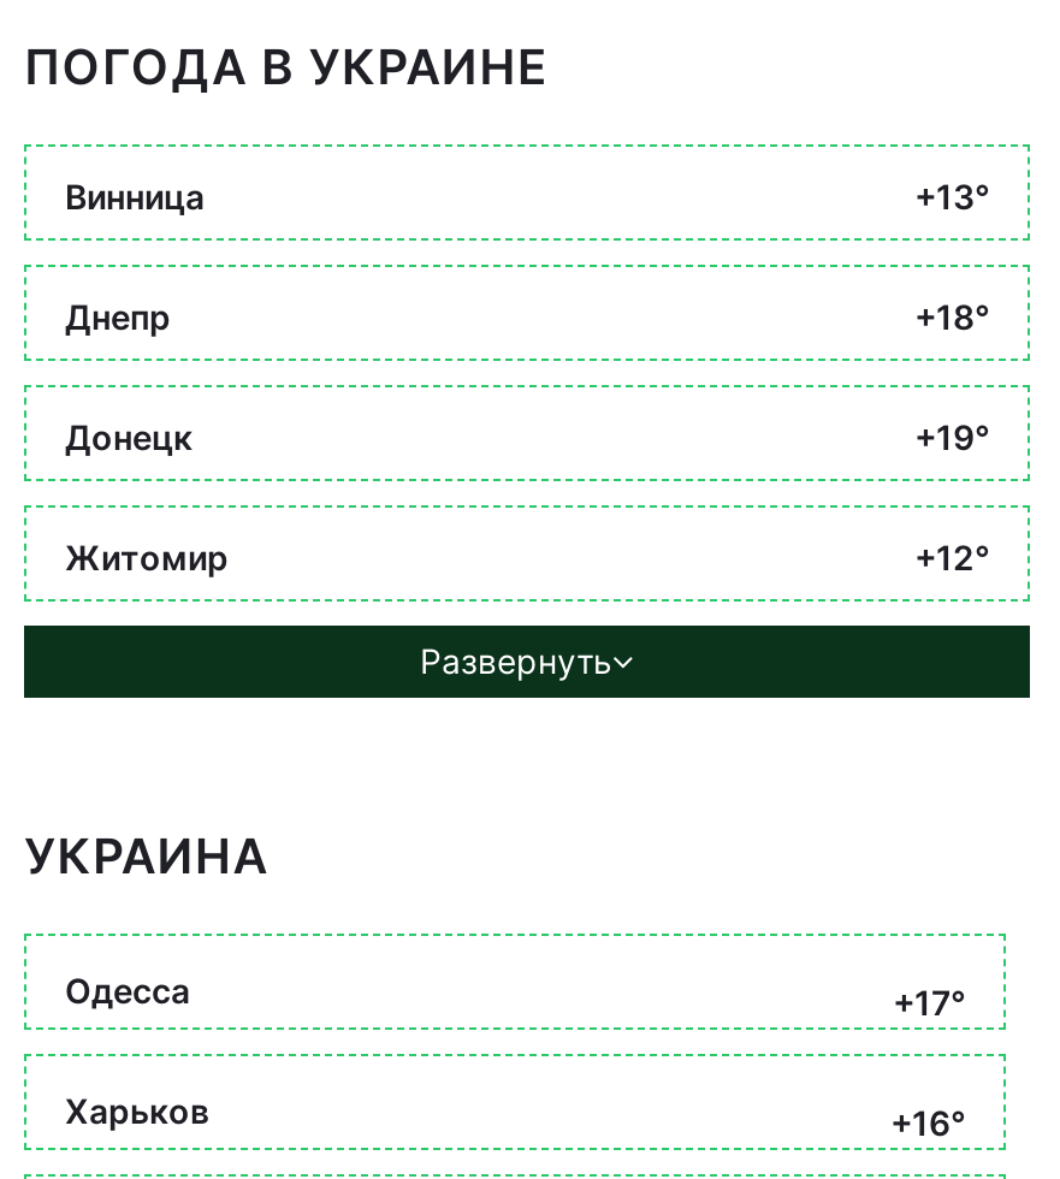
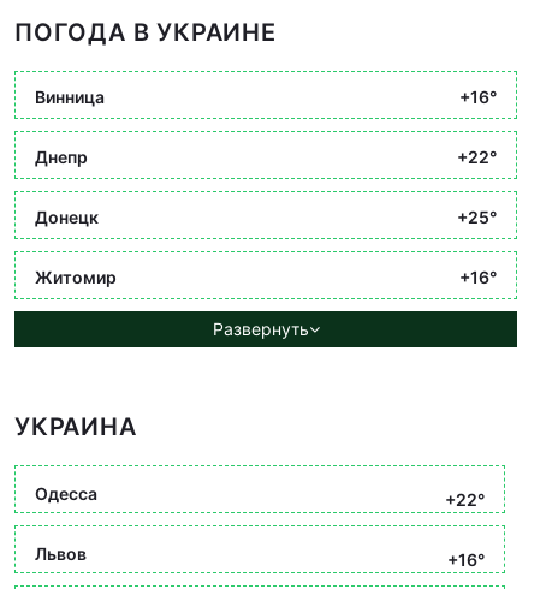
- +13°
+ +16°

- +18°
+ +22°

- +19°
+ +25°

- +12°
+ +16°

- +17°
+ +22°

- Харьков
+ Львов
